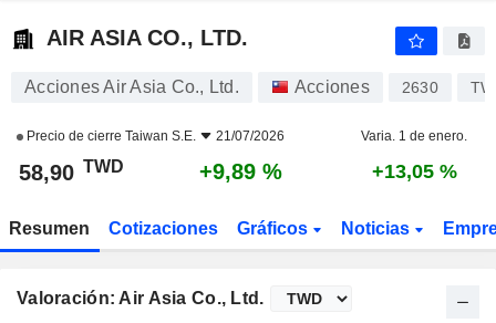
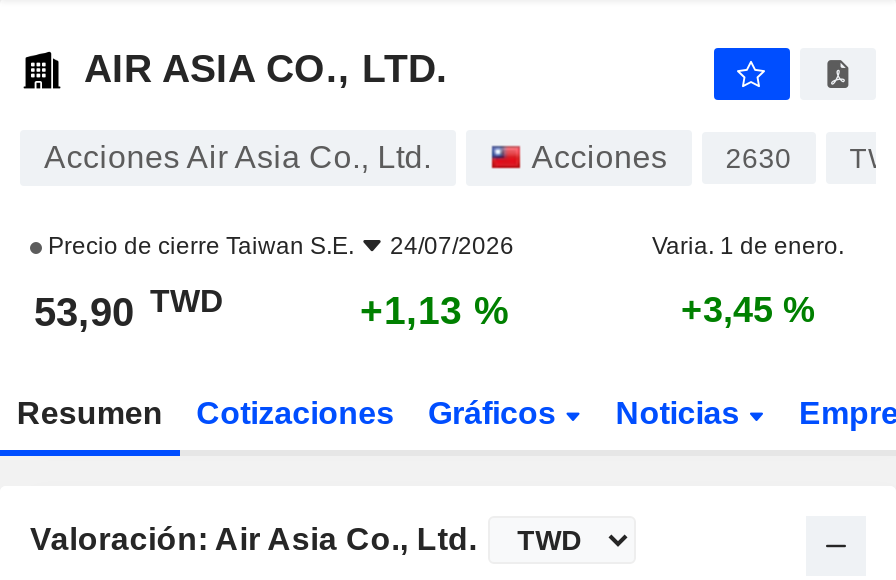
- Precio de cierre Taiwan S.E. 21/07/2026
+ Precio de cierre Taiwan S.E. 24/07/2026

- 58,90 TWD
+ 53,90 TWD

- +9,89 %
+ +1,13 %

- +13,05 %
+ +3,45 %
